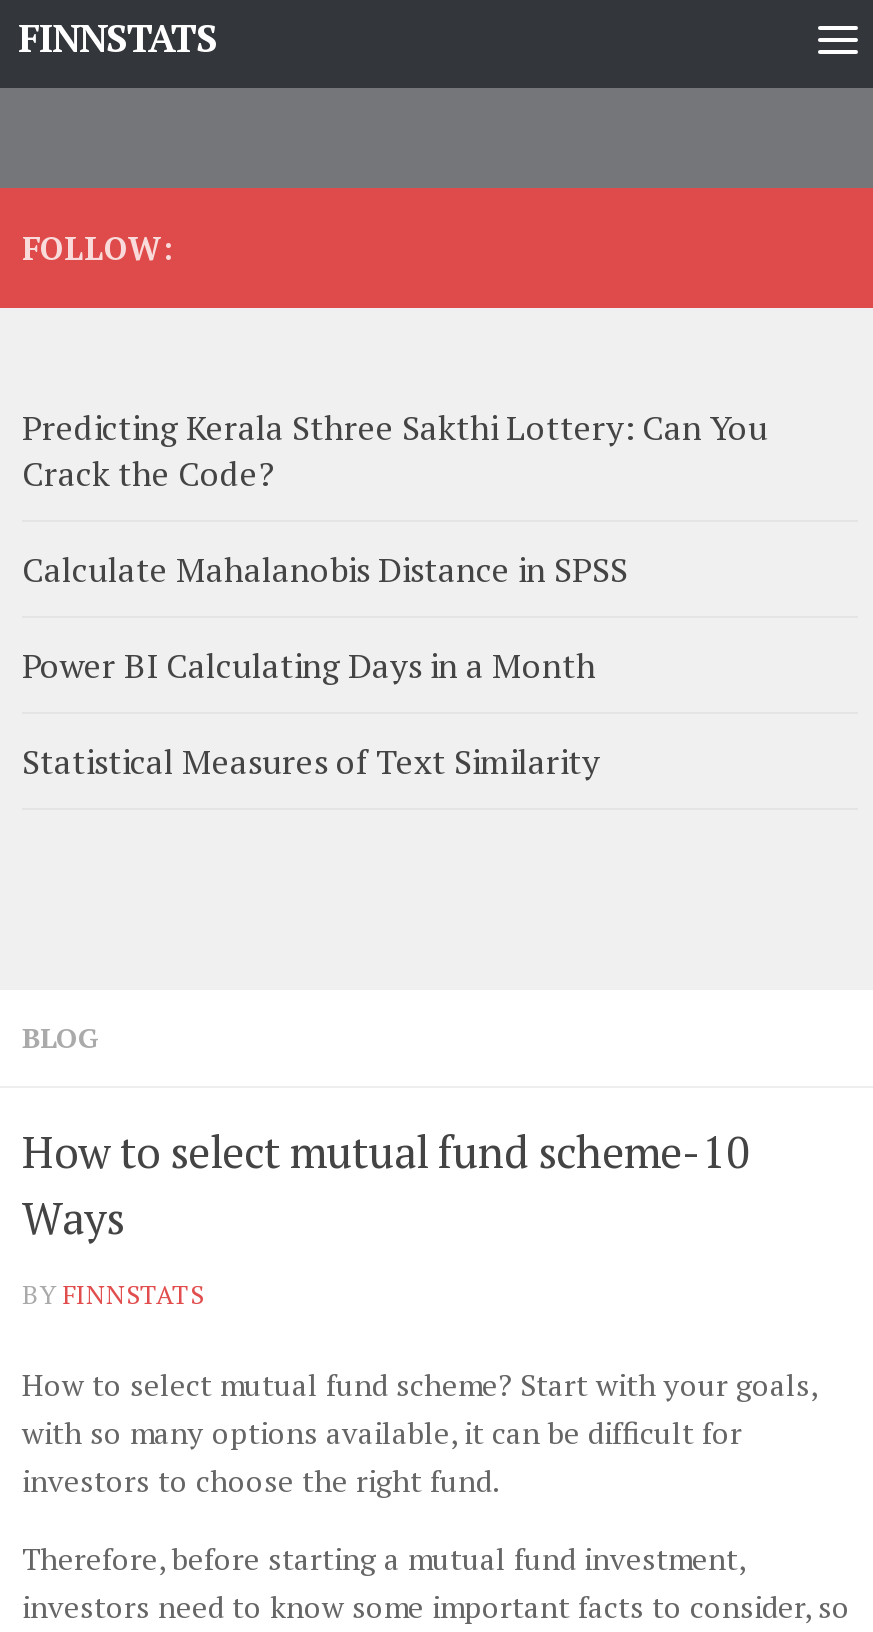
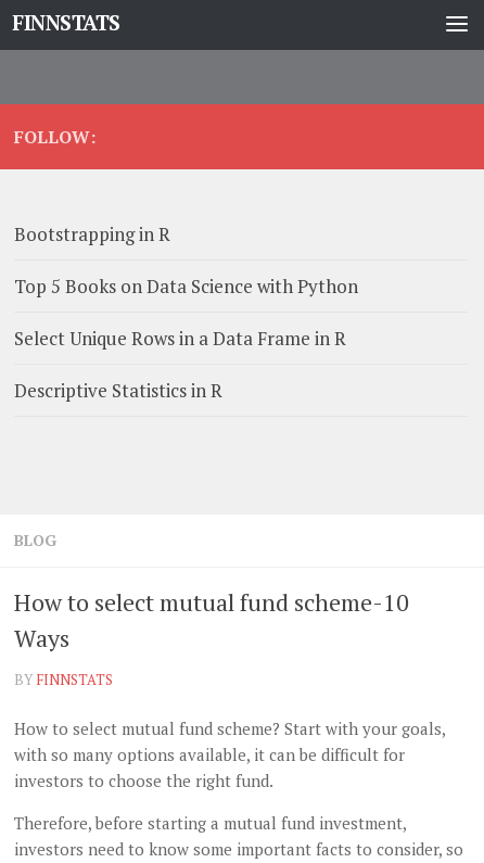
- Predicting Kerala Sthree Sakthi Lottery: Can You
- Crack the Code?
+ Bootstrapping in R

- Calculate Mahalanobis Distance in SPSS
+ Top 5 Books on Data Science with Python

- Power BI Calculating Days in a Month
+ Select Unique Rows in a Data Frame in R

- Statistical Measures of Text Similarity
+ Descriptive Statistics in R
